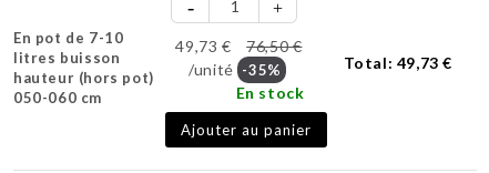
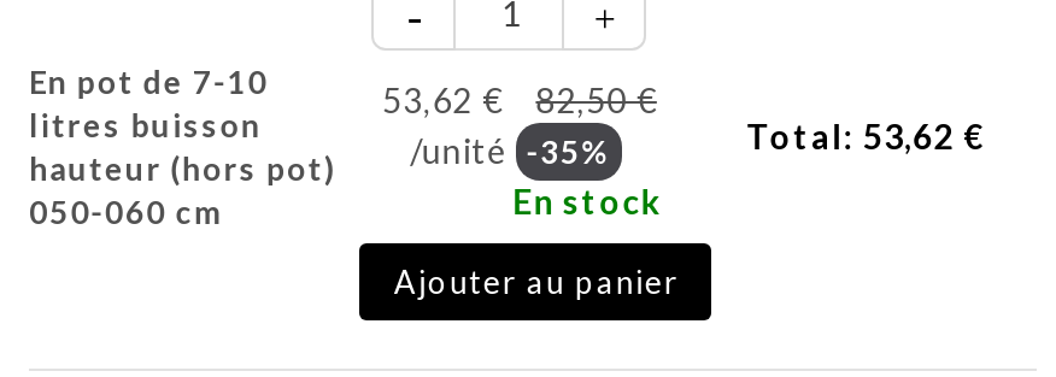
- 49,73 € 76,50 €
+ 53,62 € 82,50 €

- Total: 49,73 €
+ Total: 53,62 €
